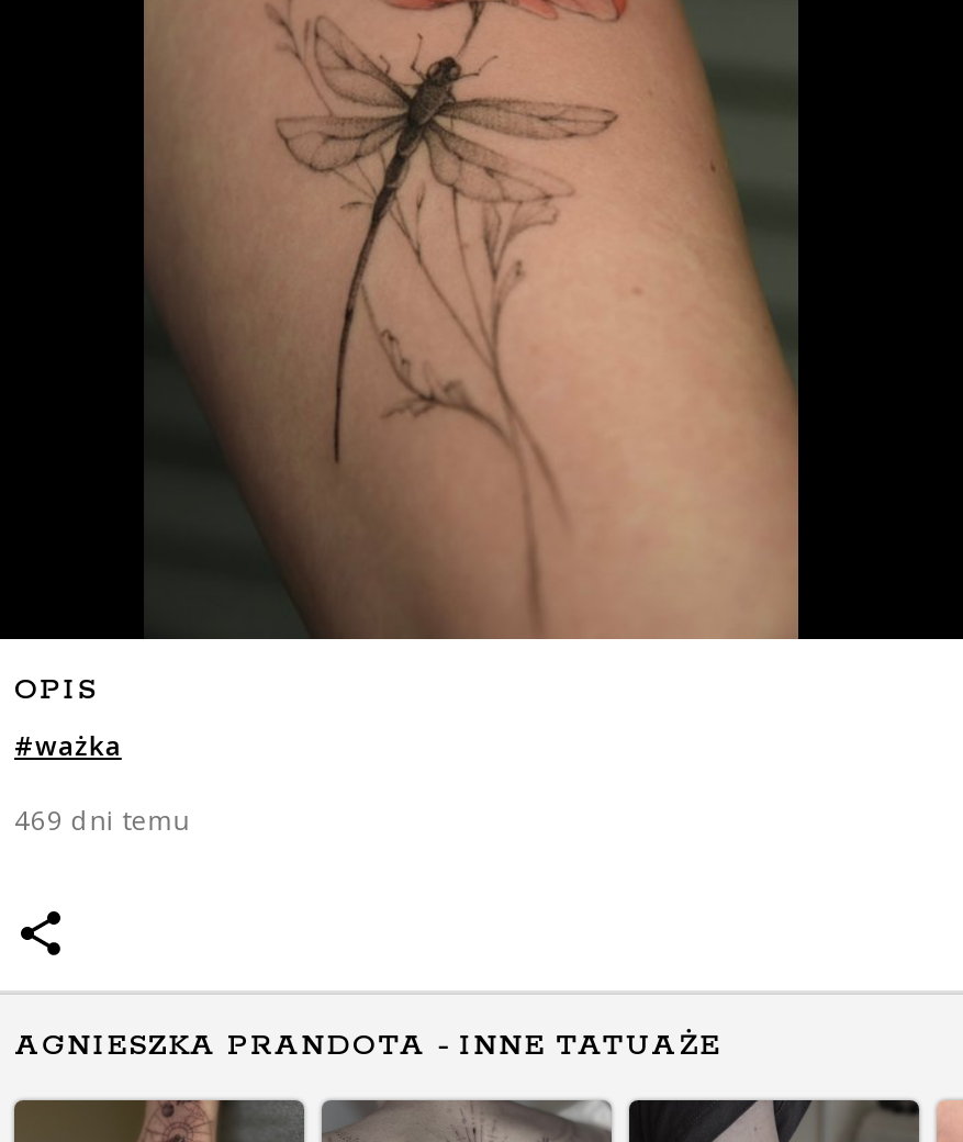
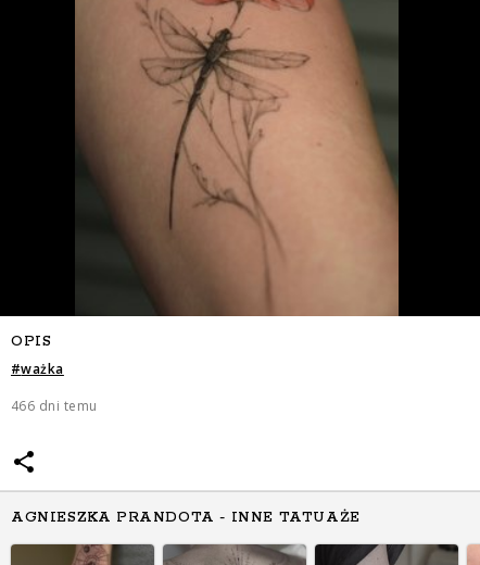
- 469 dni temu
+ 466 dni temu
